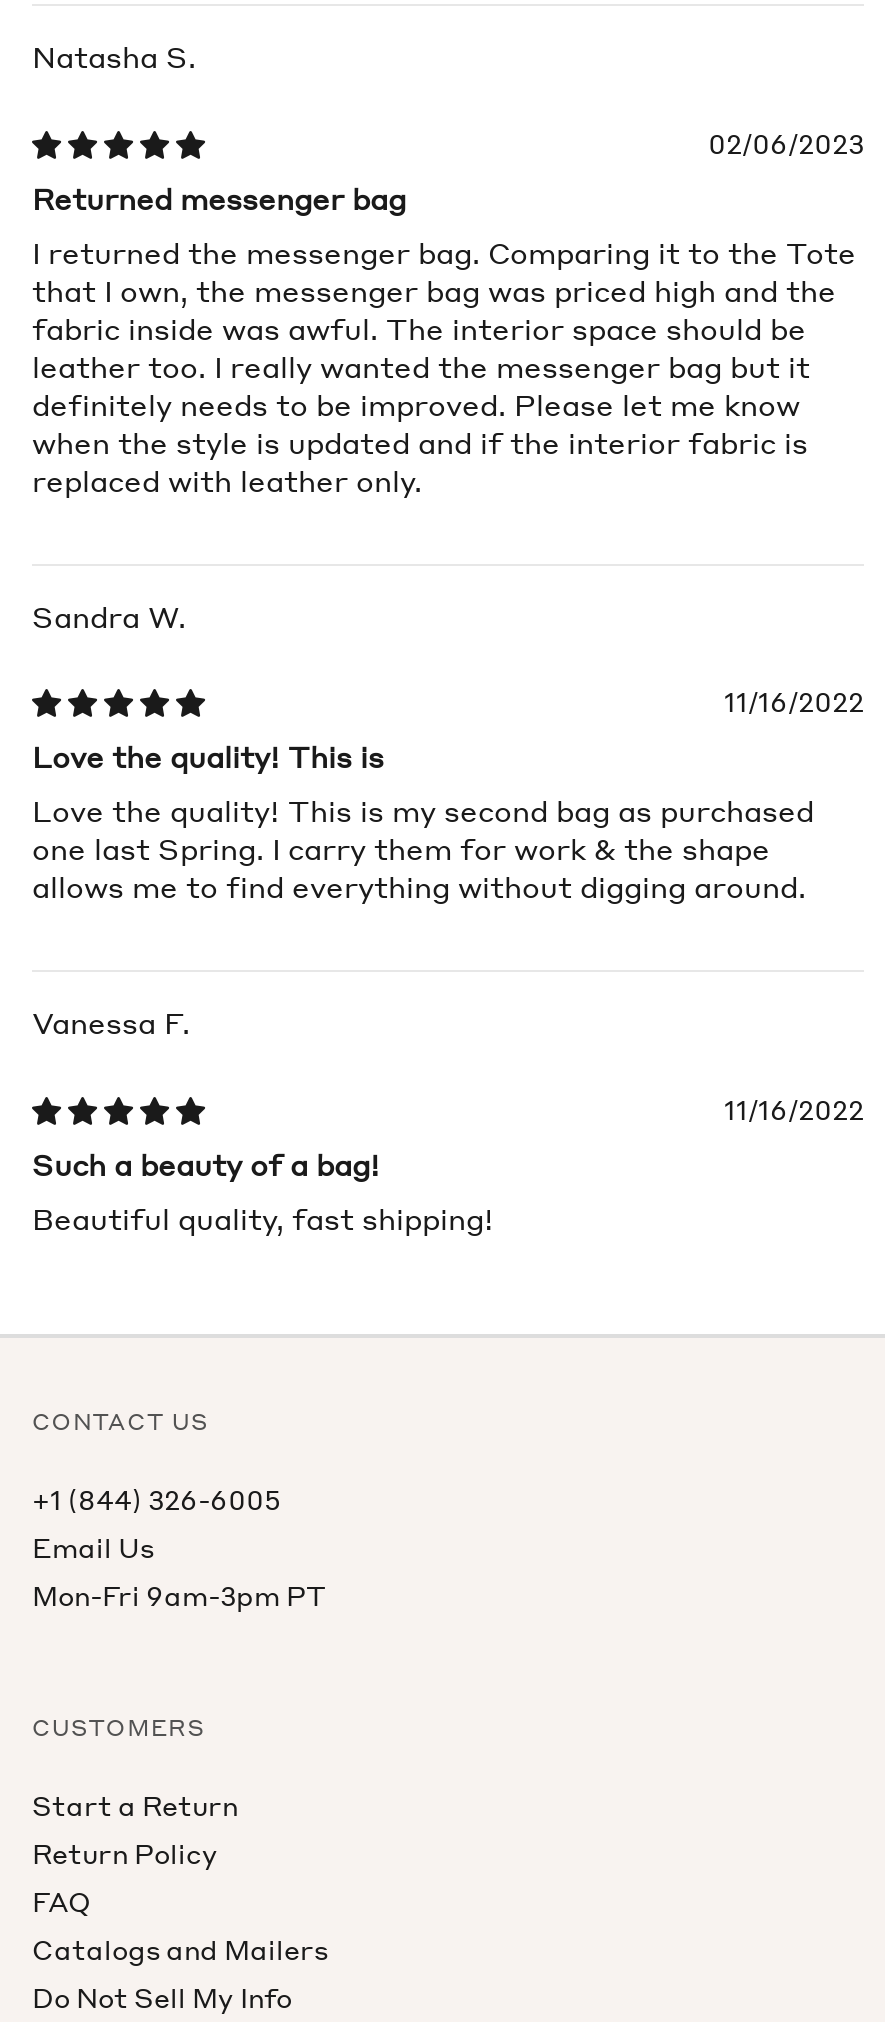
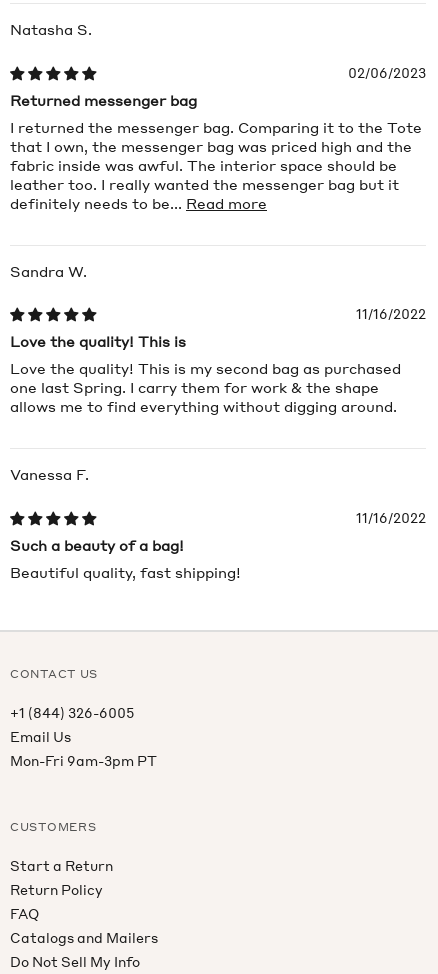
- definitely needs to be improved. Please let me know
- when the style is updated and if the interior fabric is
- replaced with leather only.
+ definitely needs to be... Read more
